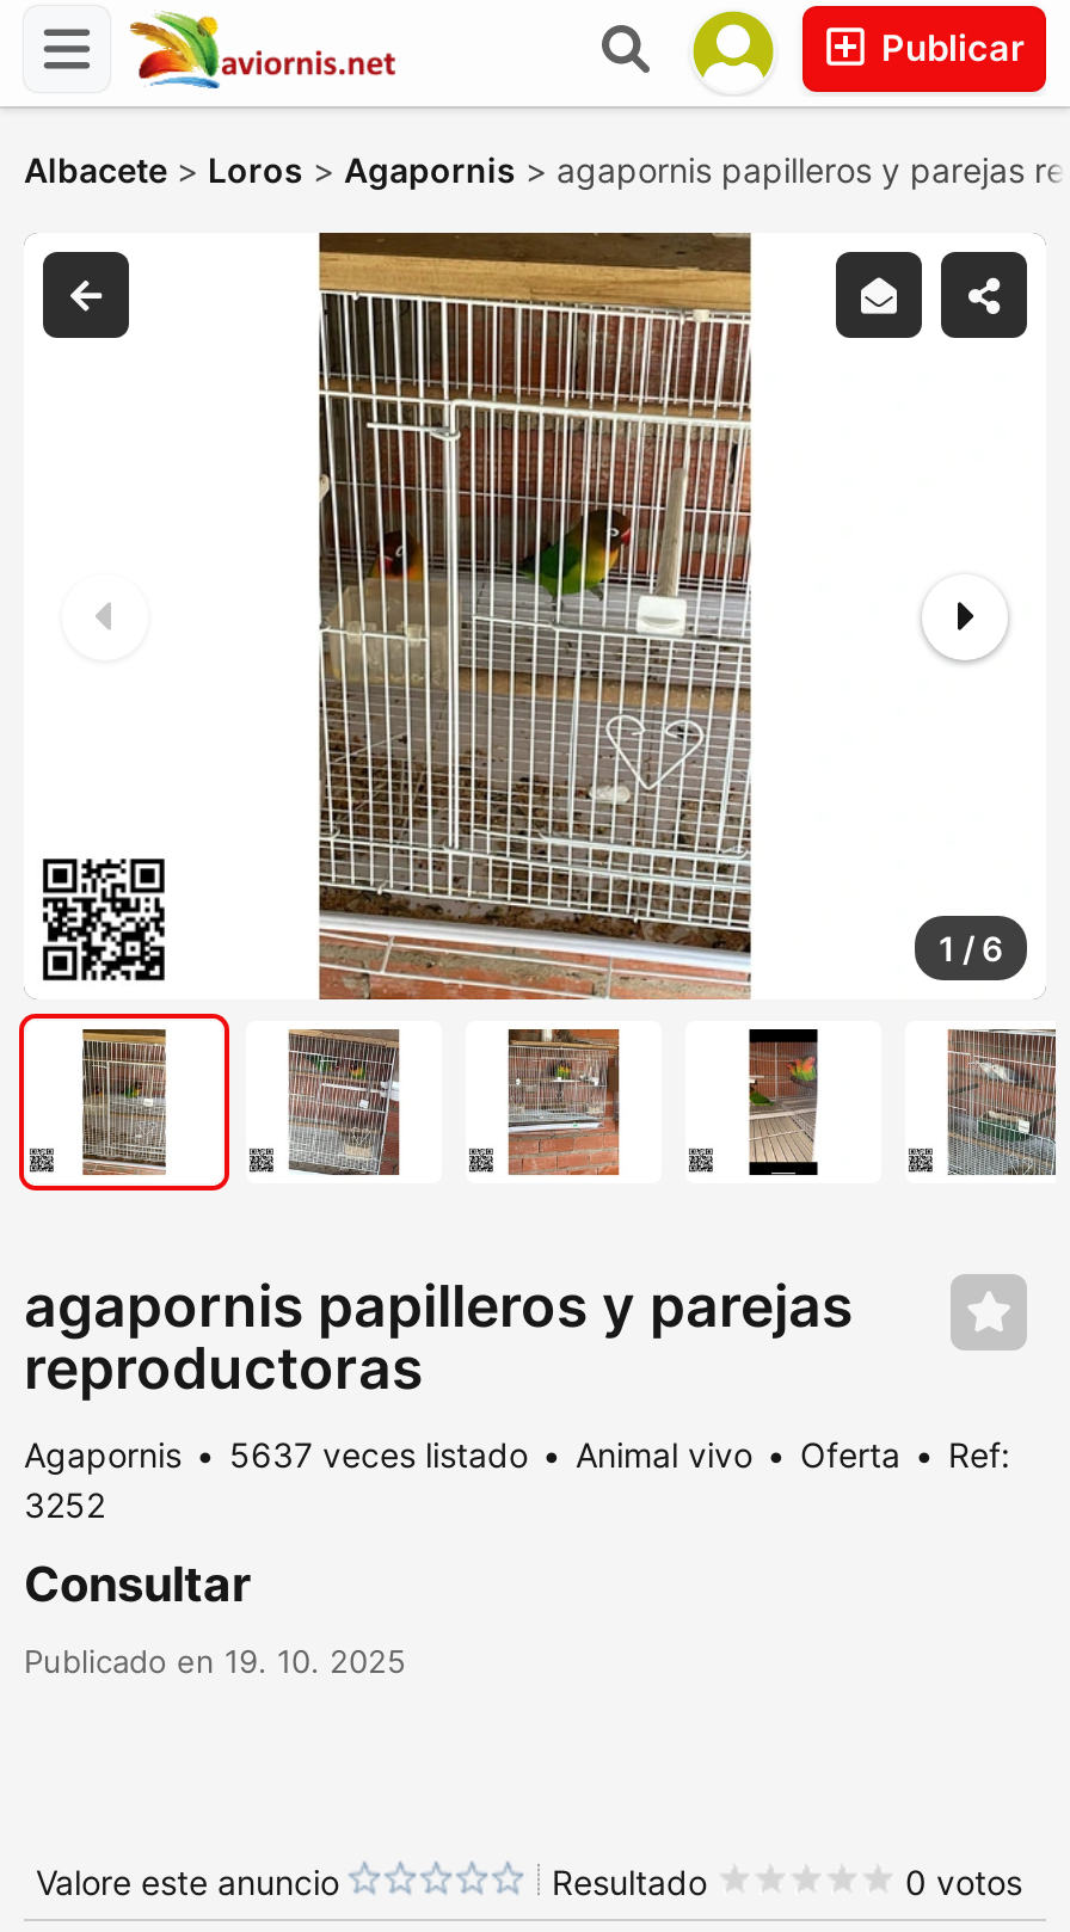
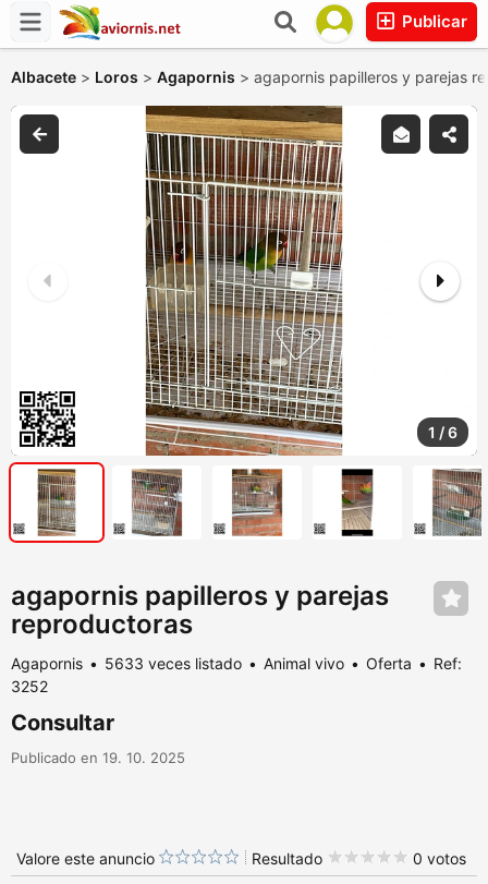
- 5637 veces listado
+ 5633 veces listado
